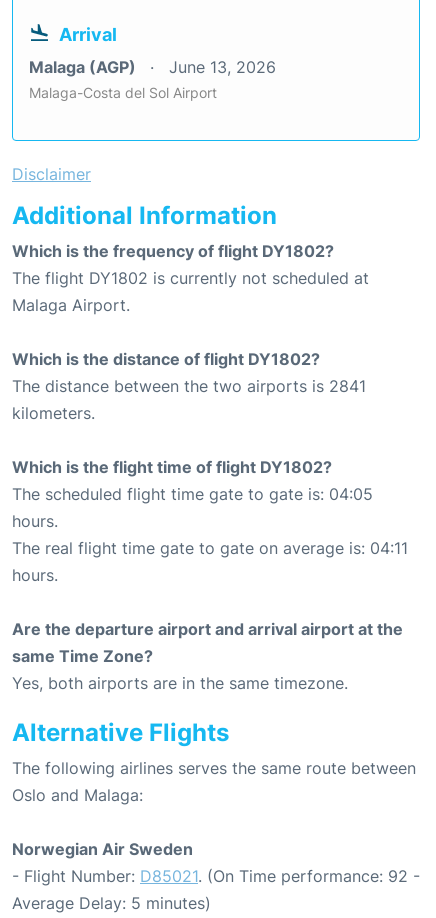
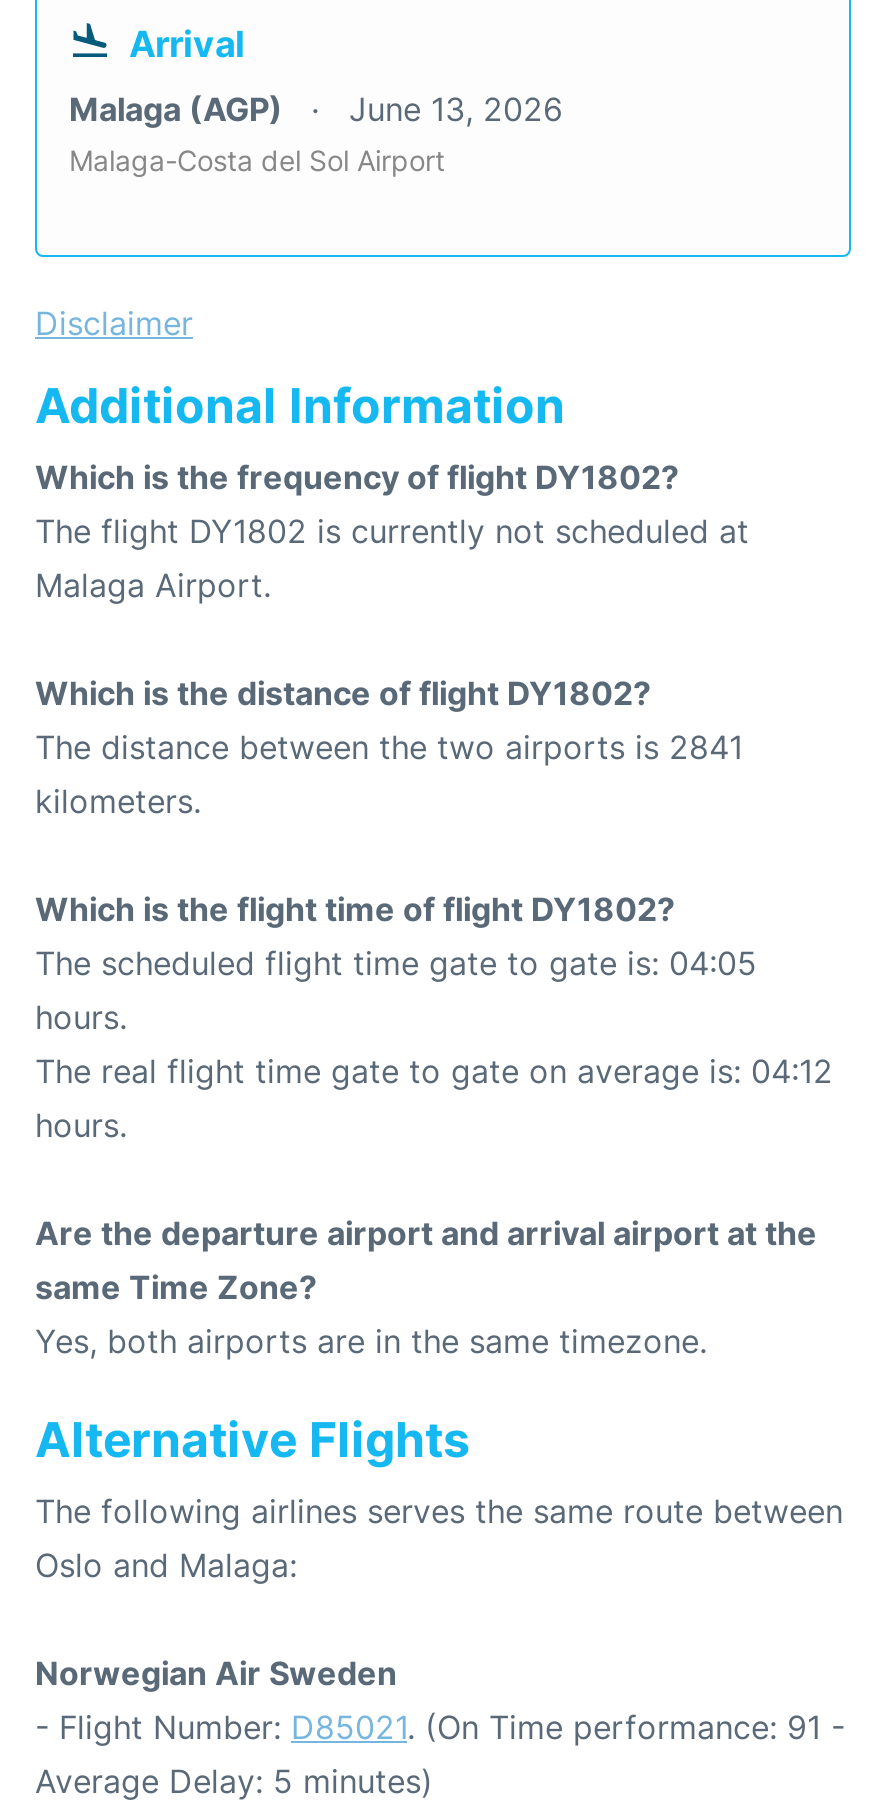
- The real flight time gate to gate on average is: 04:11
+ The real flight time gate to gate on average is: 04:12

- - Flight Number: D85021. (On Time performance: 92 -
+ - Flight Number: D85021. (On Time performance: 91 -
